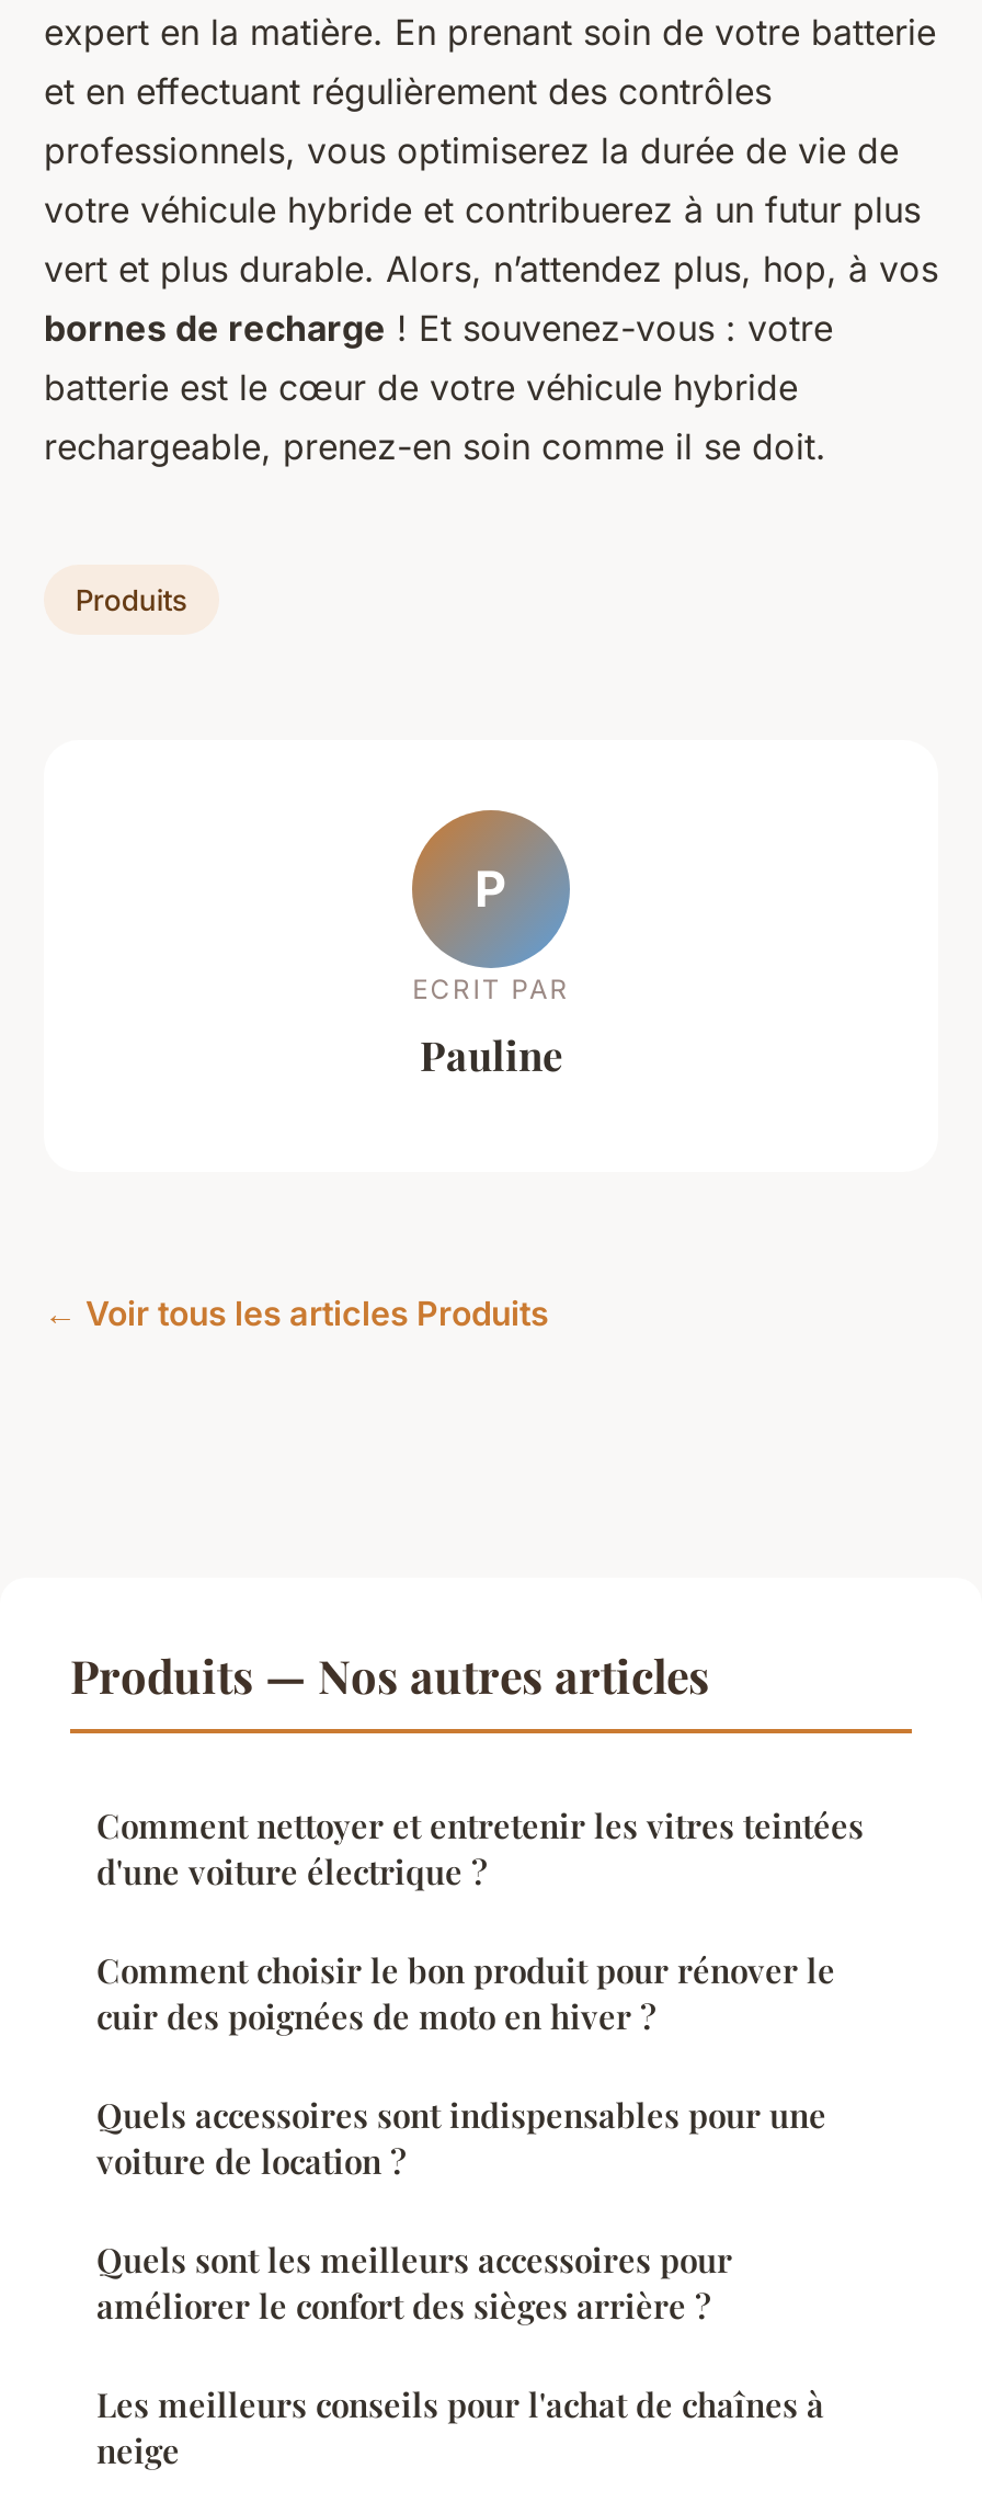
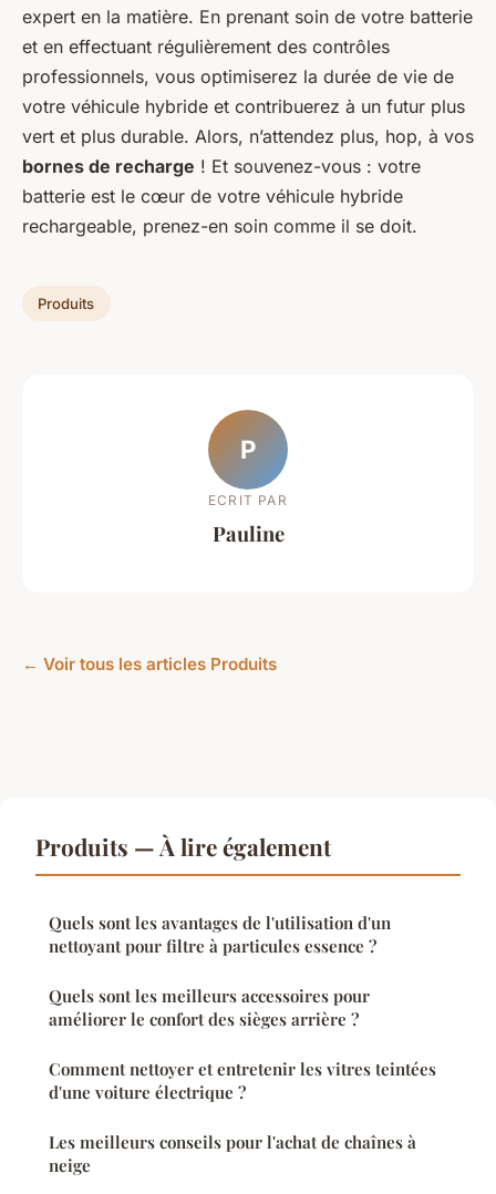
- Produits — Nos autres articles
- Comment choisir le bon produit pour rénover le
- cuir des poignées de moto en hiver ?
- Quels accessoires sont indispensables pour une
- voiture de location ?
+ Produits — À lire également
+ Quels sont les avantages de l'utilisation d'un
+ nettoyant pour filtre à particules essence ?

moved down: Comment nettoyer et entretenir les vitres teintées | d'une voiture électrique ?

moved up: Quels sont les meilleurs accessoires pour | améliorer le confort des sièges arrière ?
